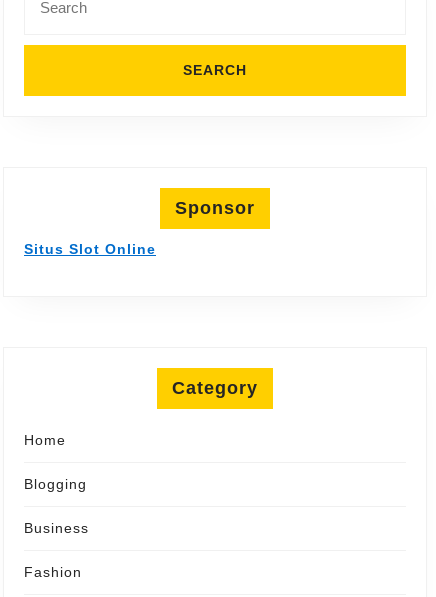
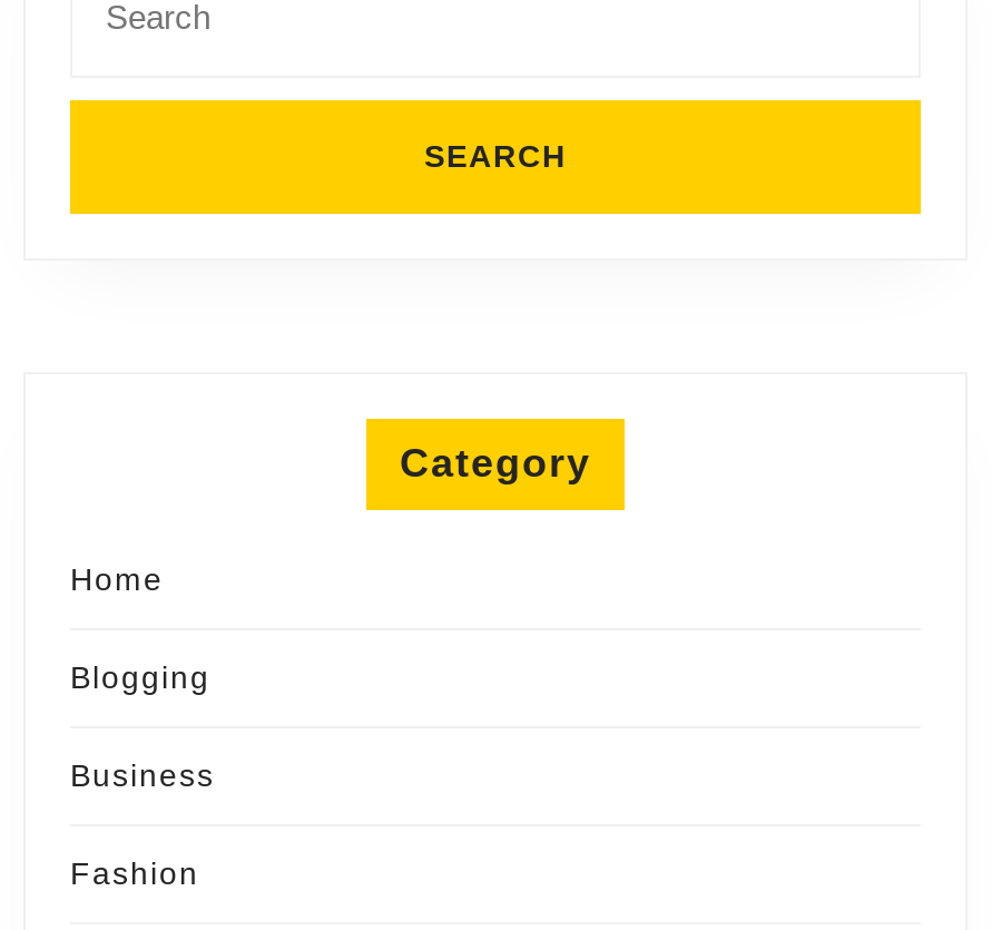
- Sponsor
- Situs Slot Online
